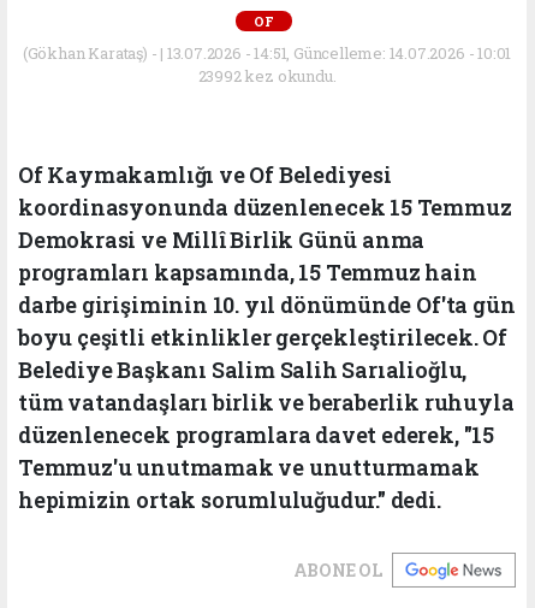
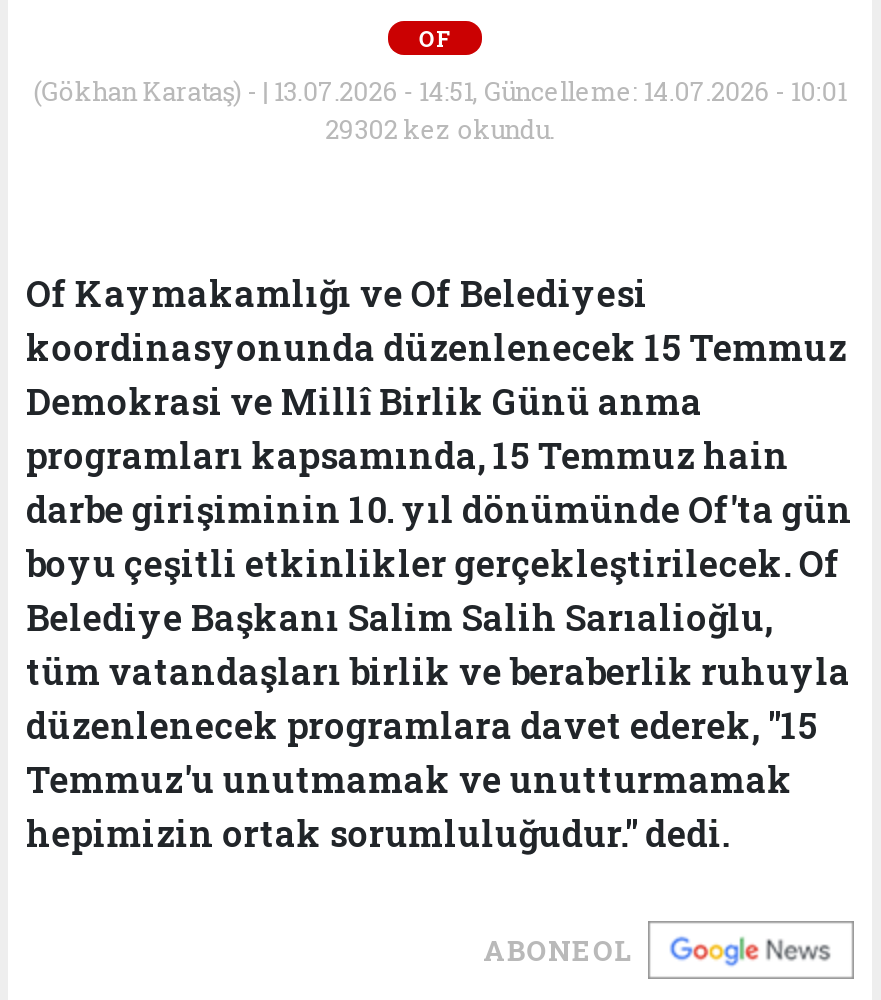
- 23992 kez okundu.
+ 29302 kez okundu.
